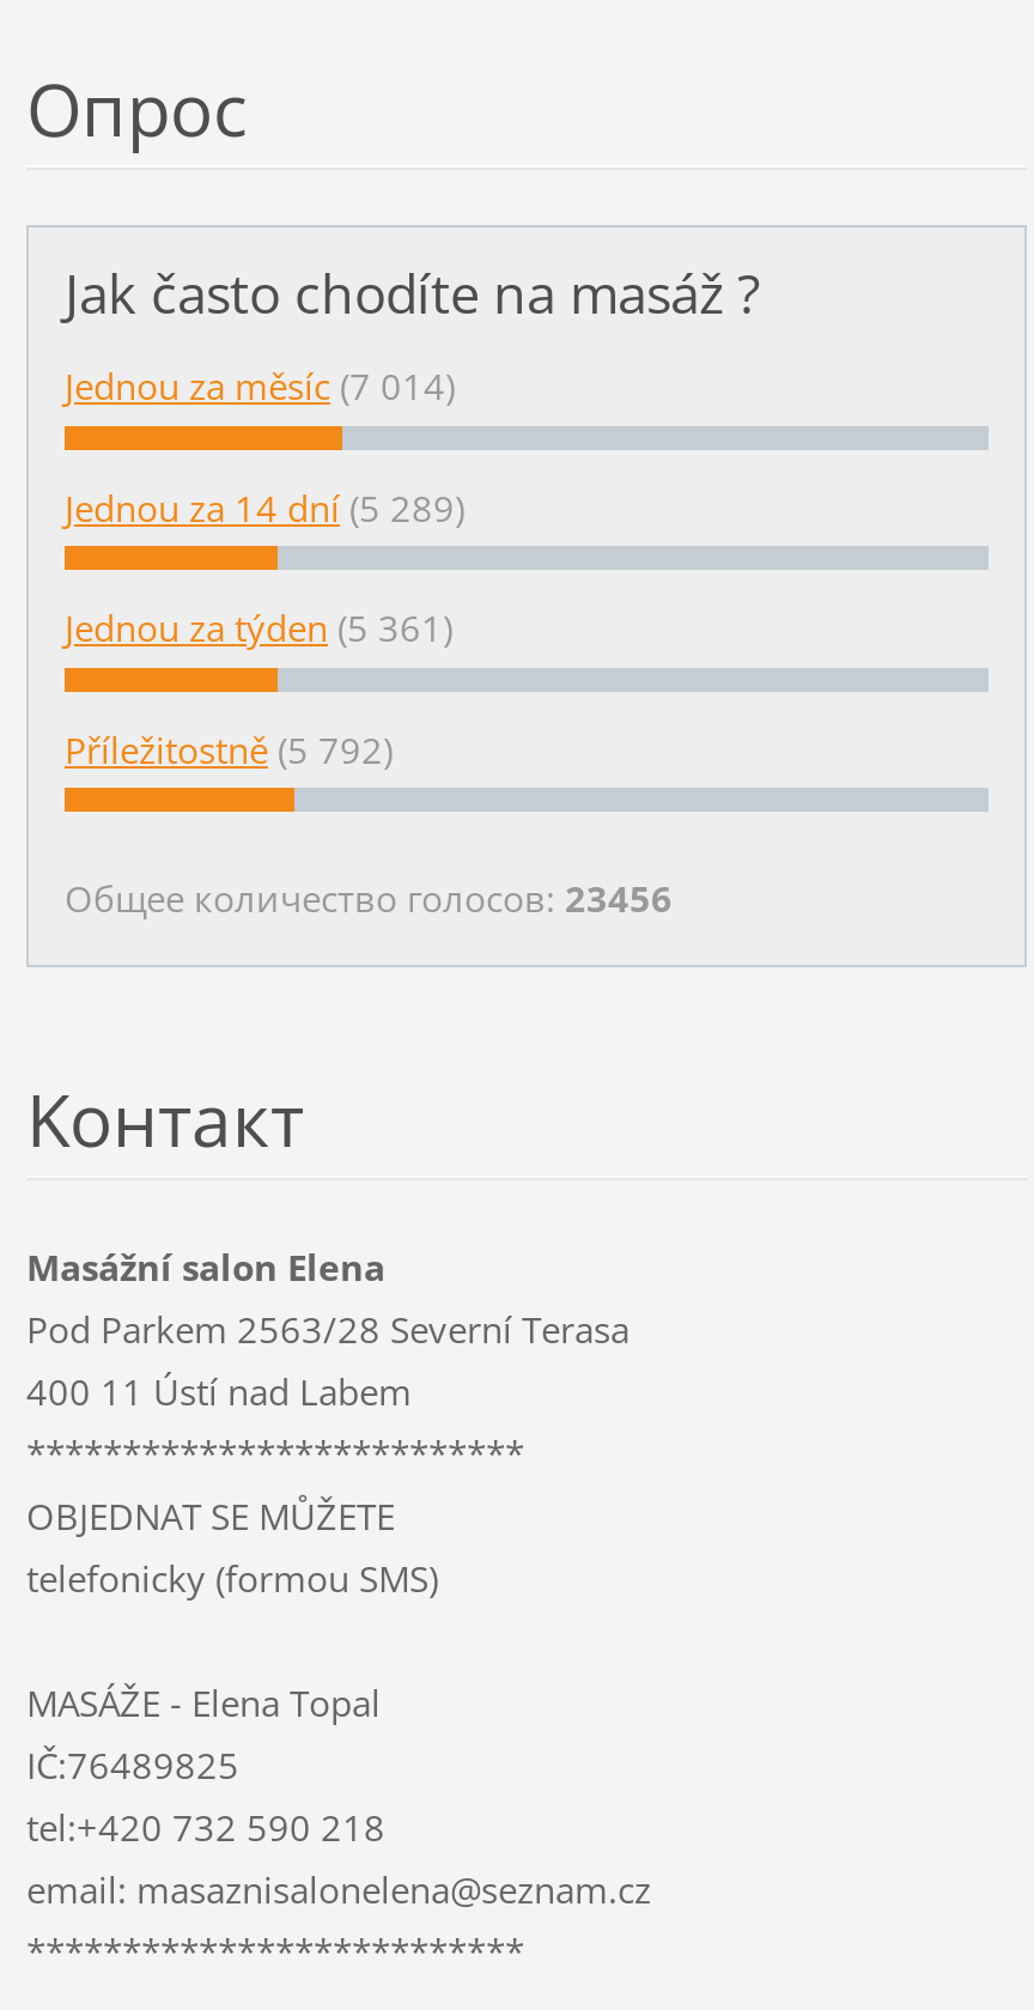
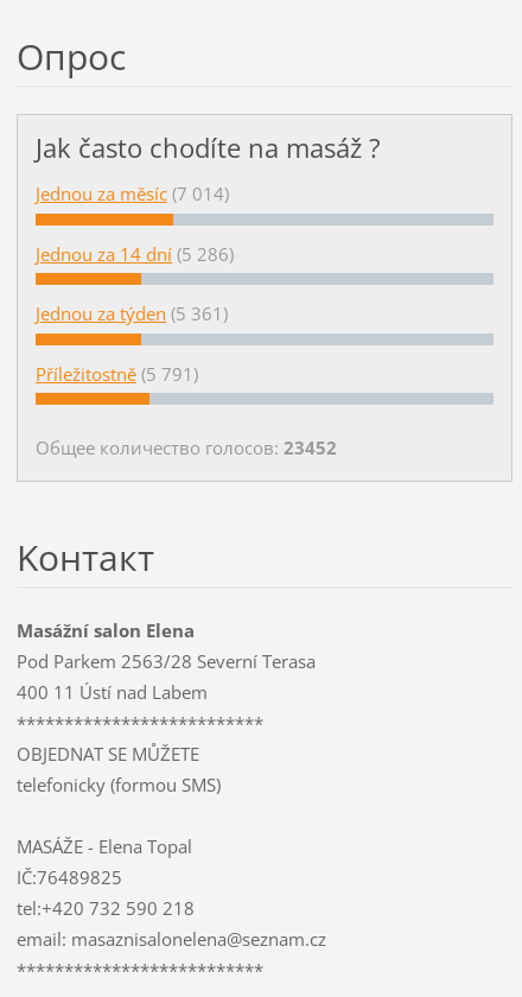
- Jednou za 14 dní (5 289)
+ Jednou za 14 dní (5 286)

- Příležitostně (5 792)
+ Příležitostně (5 791)

- Общее количество голосов: 23456
+ Общее количество голосов: 23452
